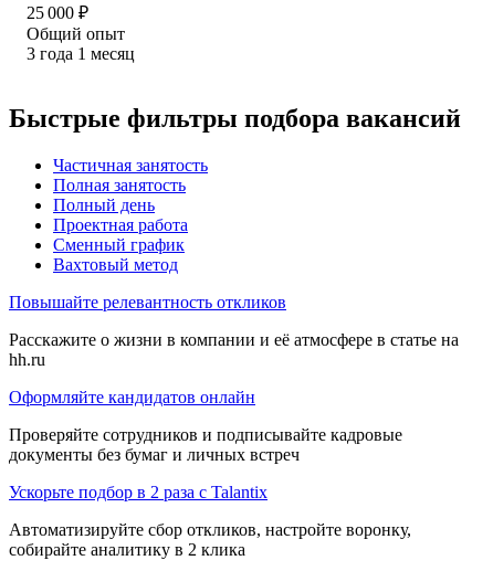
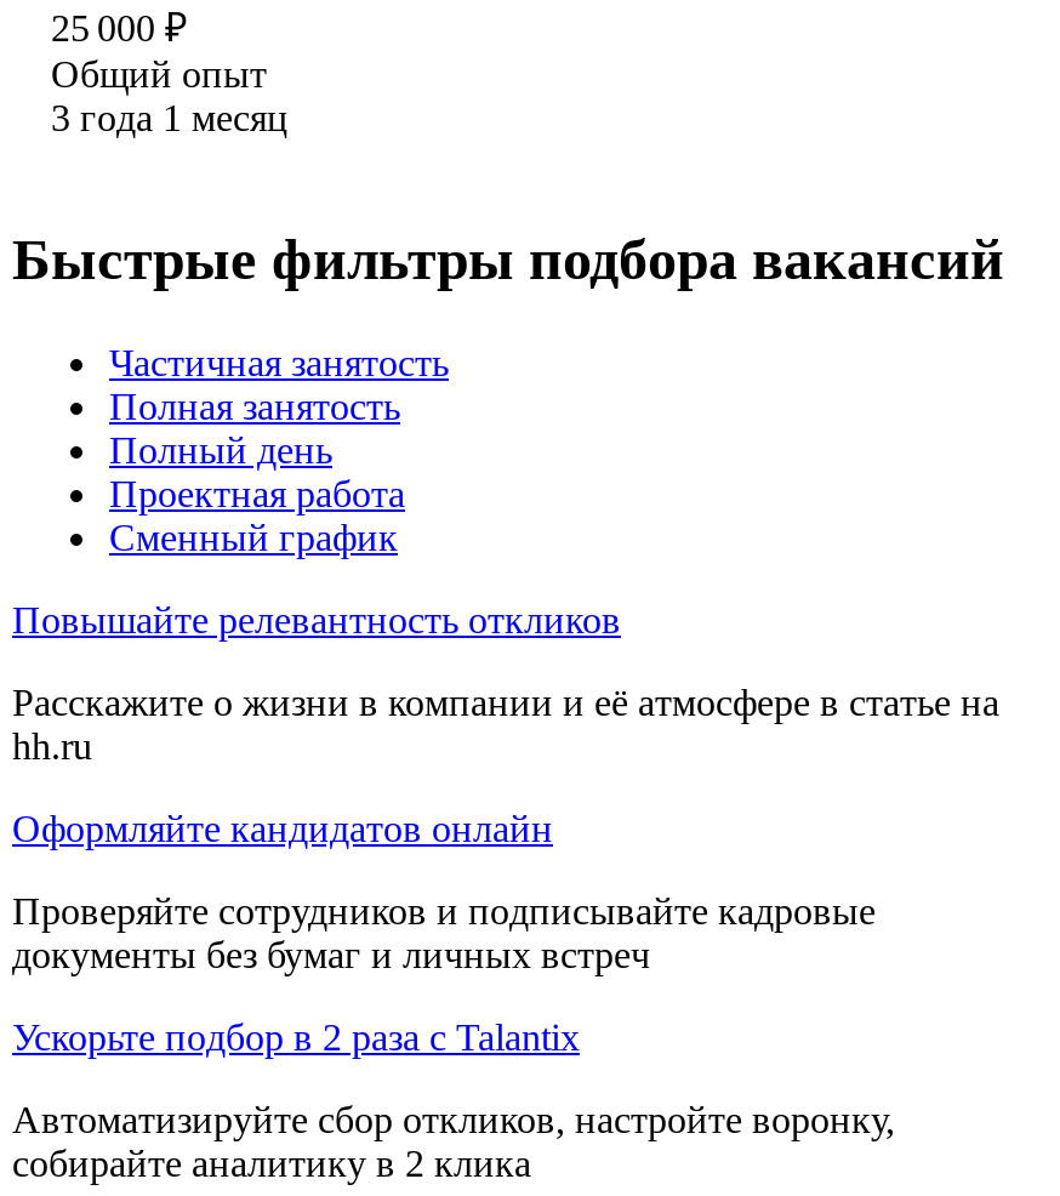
- Вахтовый метод
